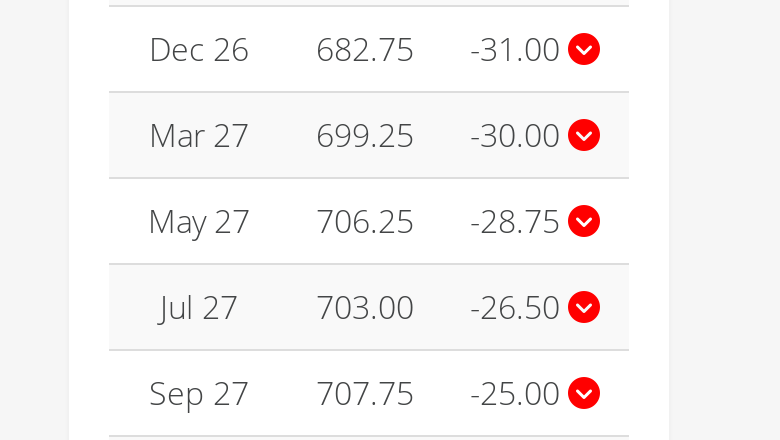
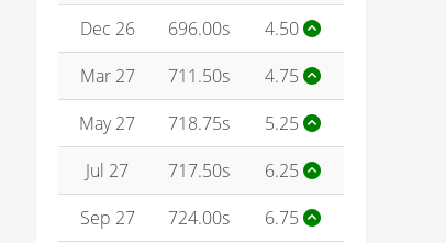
- 682.75
- -31.00
+ 696.00s
+ 4.50

- 699.25
- -30.00
+ 711.50s
+ 4.75

- 706.25
- -28.75
+ 718.75s
+ 5.25

- 703.00
- -26.50
+ 717.50s
+ 6.25

- 707.75
- -25.00
+ 724.00s
+ 6.75
